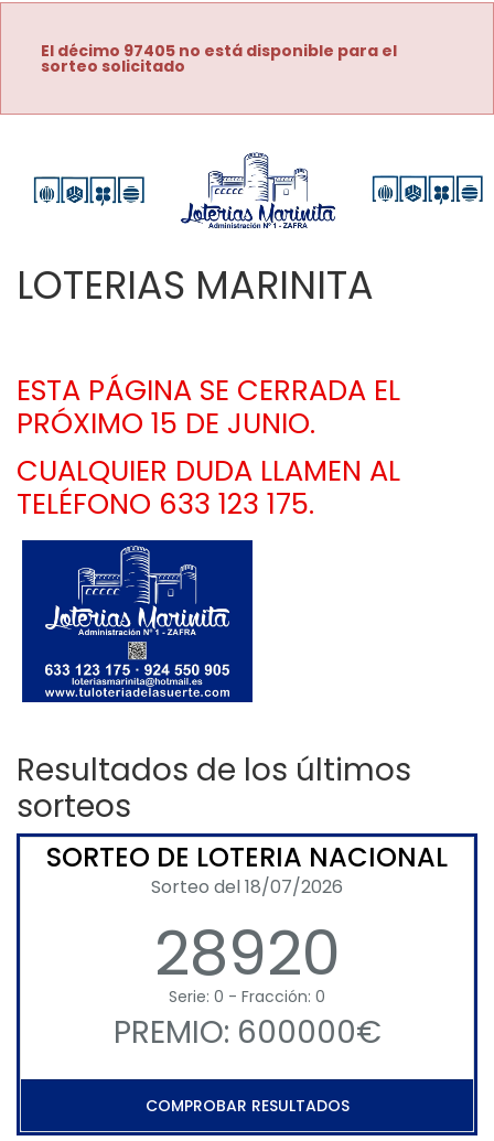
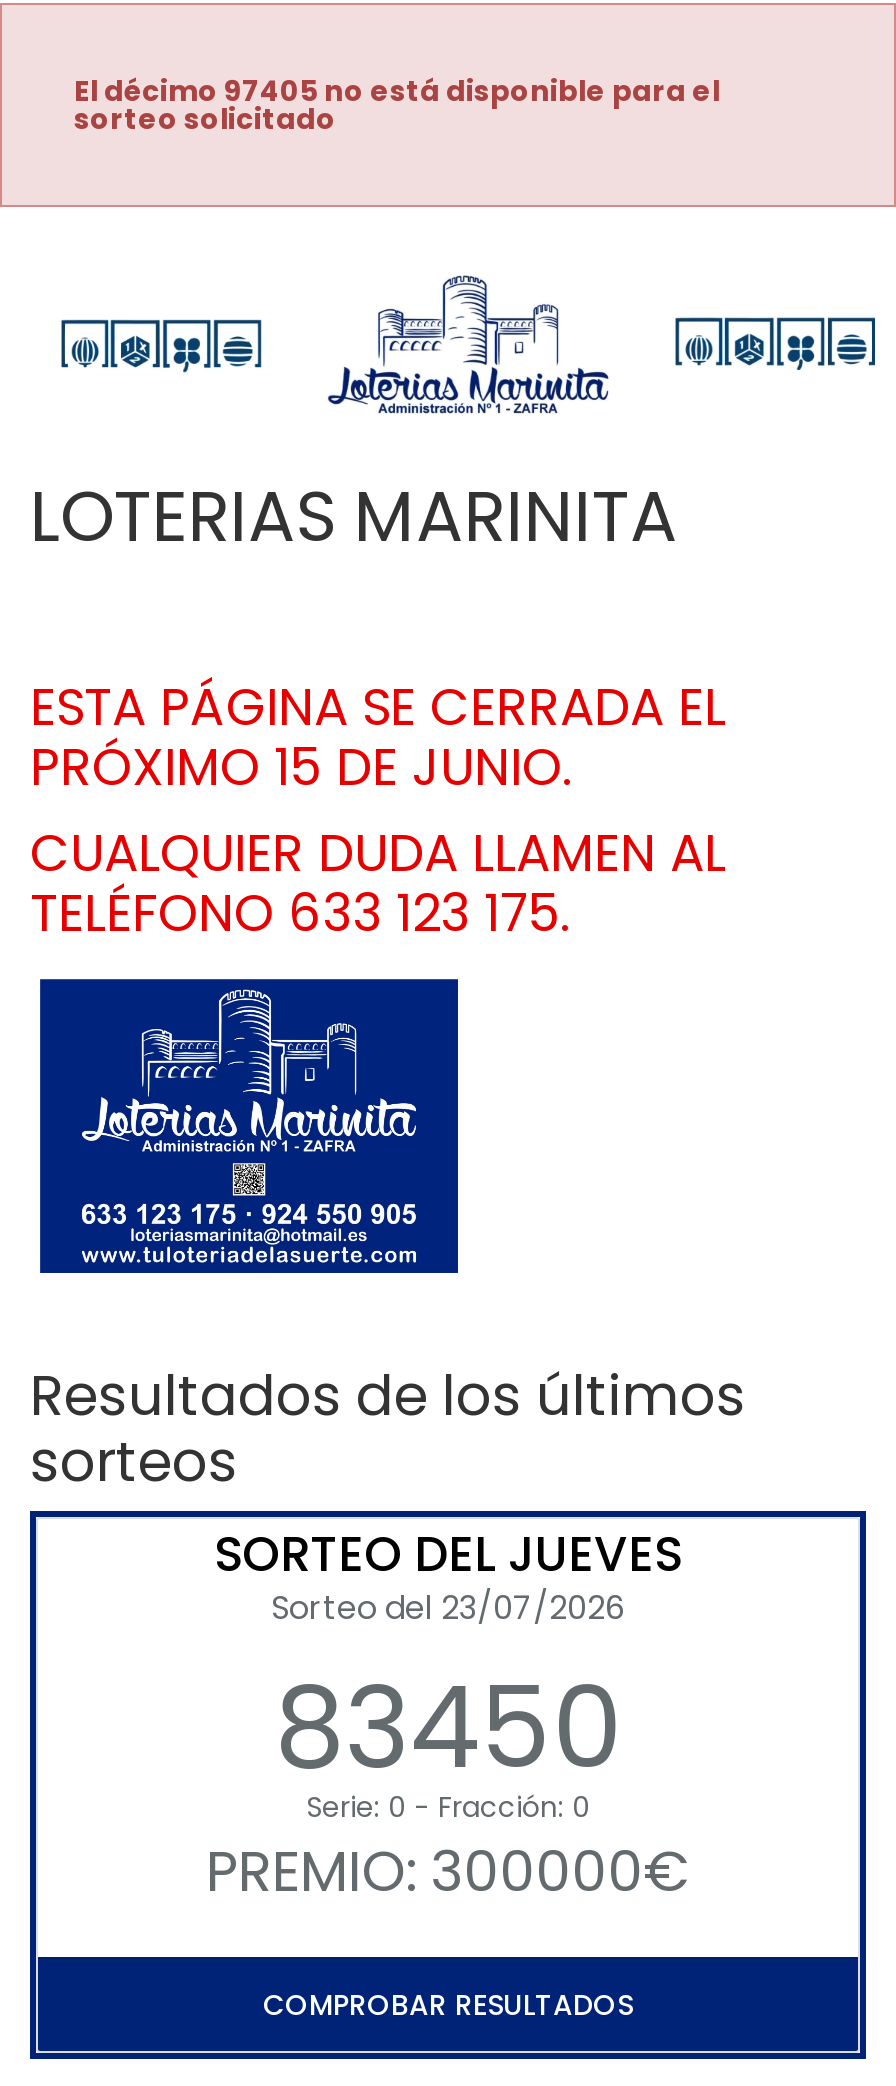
- SORTEO DE LOTERIA NACIONAL
- Sorteo del 18/07/2026
- 28920
+ SORTEO DEL JUEVES
+ Sorteo del 23/07/2026
+ 83450

- PREMIO: 600000€
+ PREMIO: 300000€
